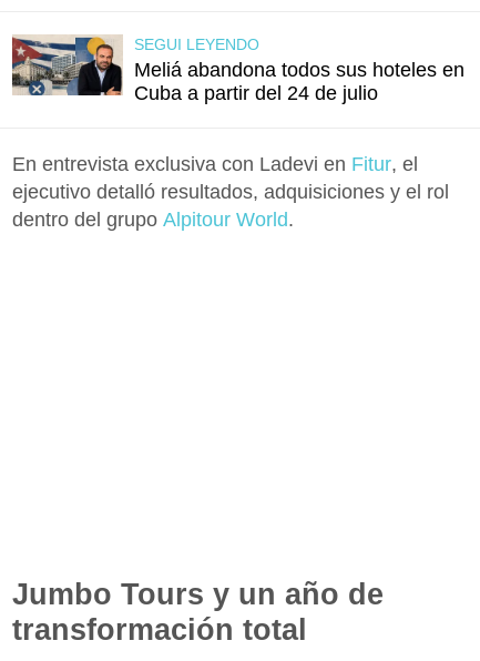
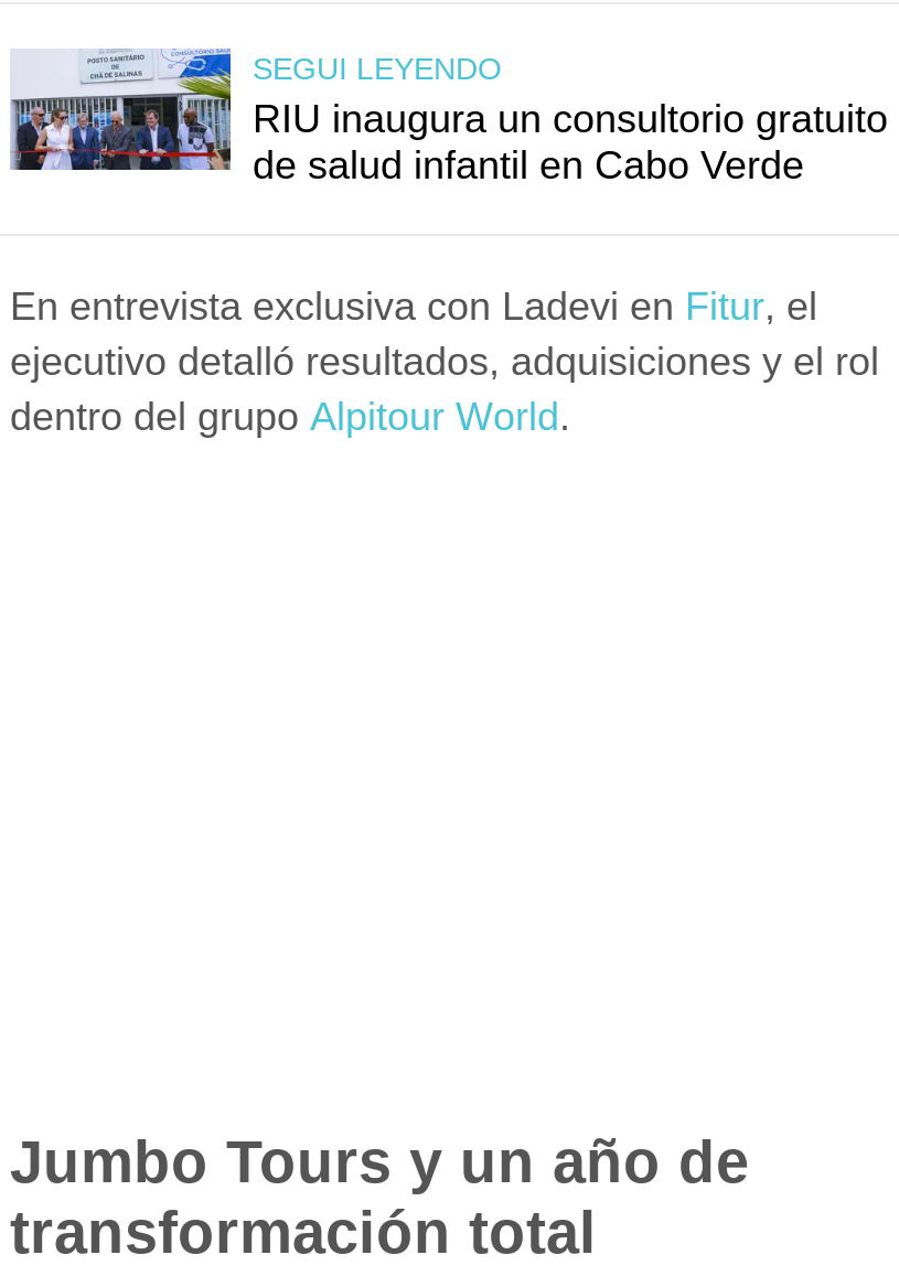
- [image]
- Meliá abandona todos sus hoteles en
- Cuba a partir del 24 de julio
+ [image]
+ RIU inaugura un consultorio gratuito
+ de salud infantil en Cabo Verde
